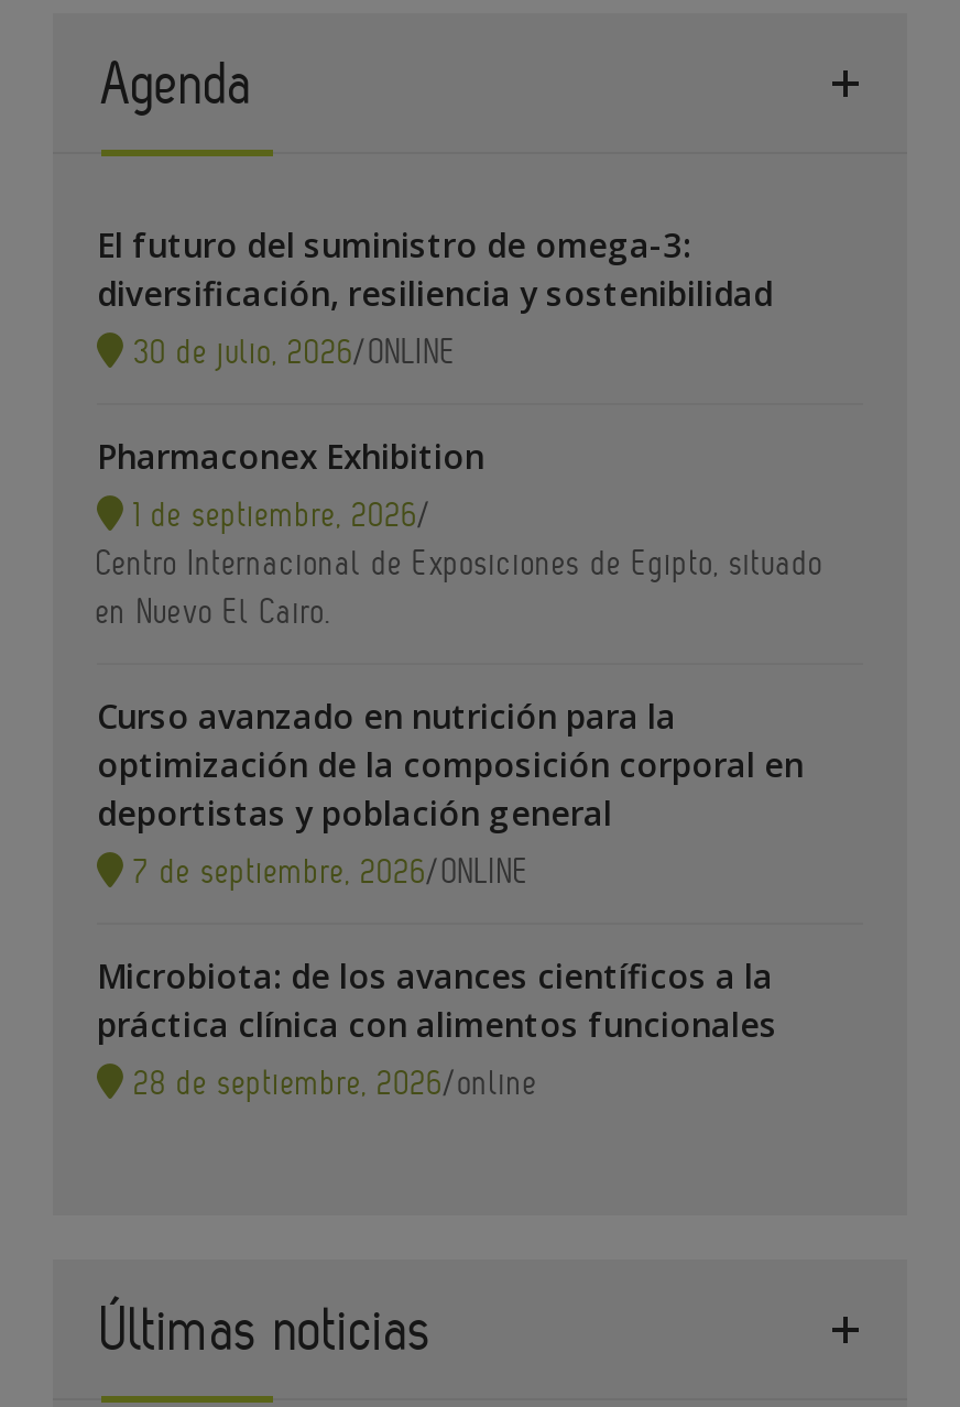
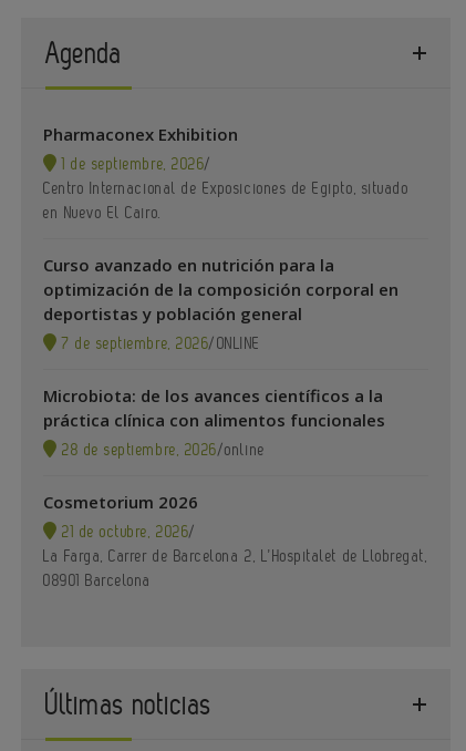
- El futuro del suministro de omega-3:
- diversificación, resiliencia y sostenibilidad
- 30 de julio, 2026/ONLINE

moved up: Pharmaconex Exhibition | 1 de septiembre, 2026/ | Centro Internacional de Exposiciones de Egipto, situado | ... | práctica clínica con alimentos funcionales | 28 de septiembre, 2026/online

+ Cosmetorium 2026
+ 21 de octubre, 2026/
+ La Farga, Carrer de Barcelona 2, L’Hospitalet de Llobregat,
+ 08901 Barcelona
